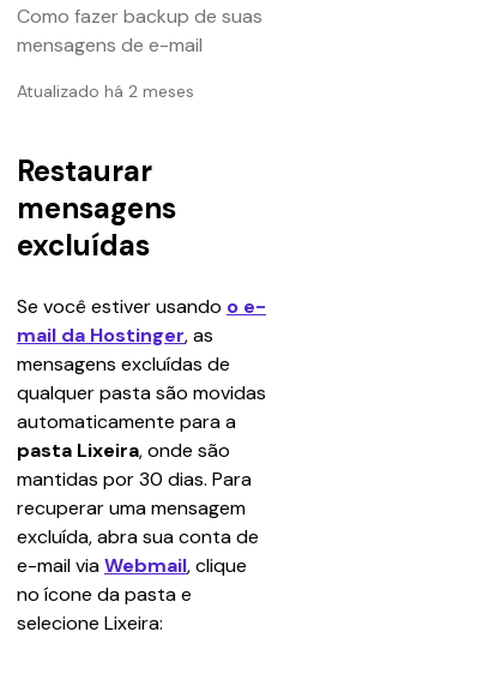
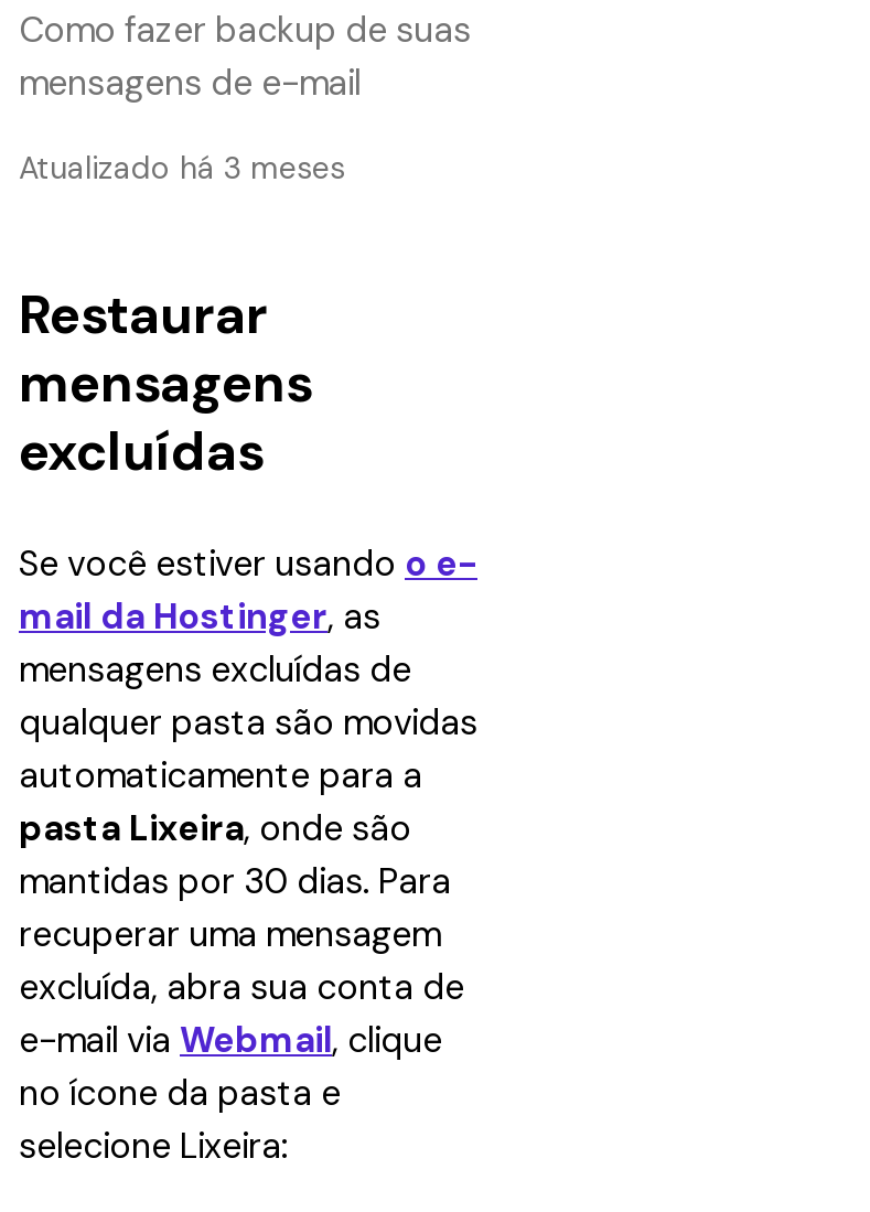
- Atualizado há 2 meses
+ Atualizado há 3 meses
